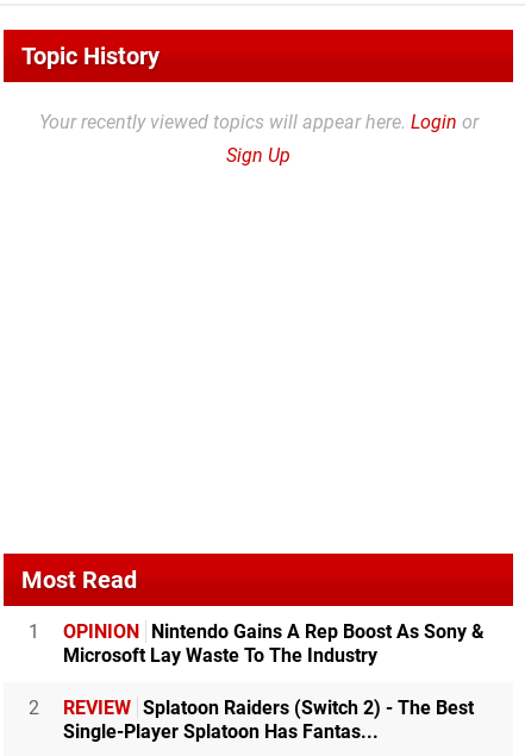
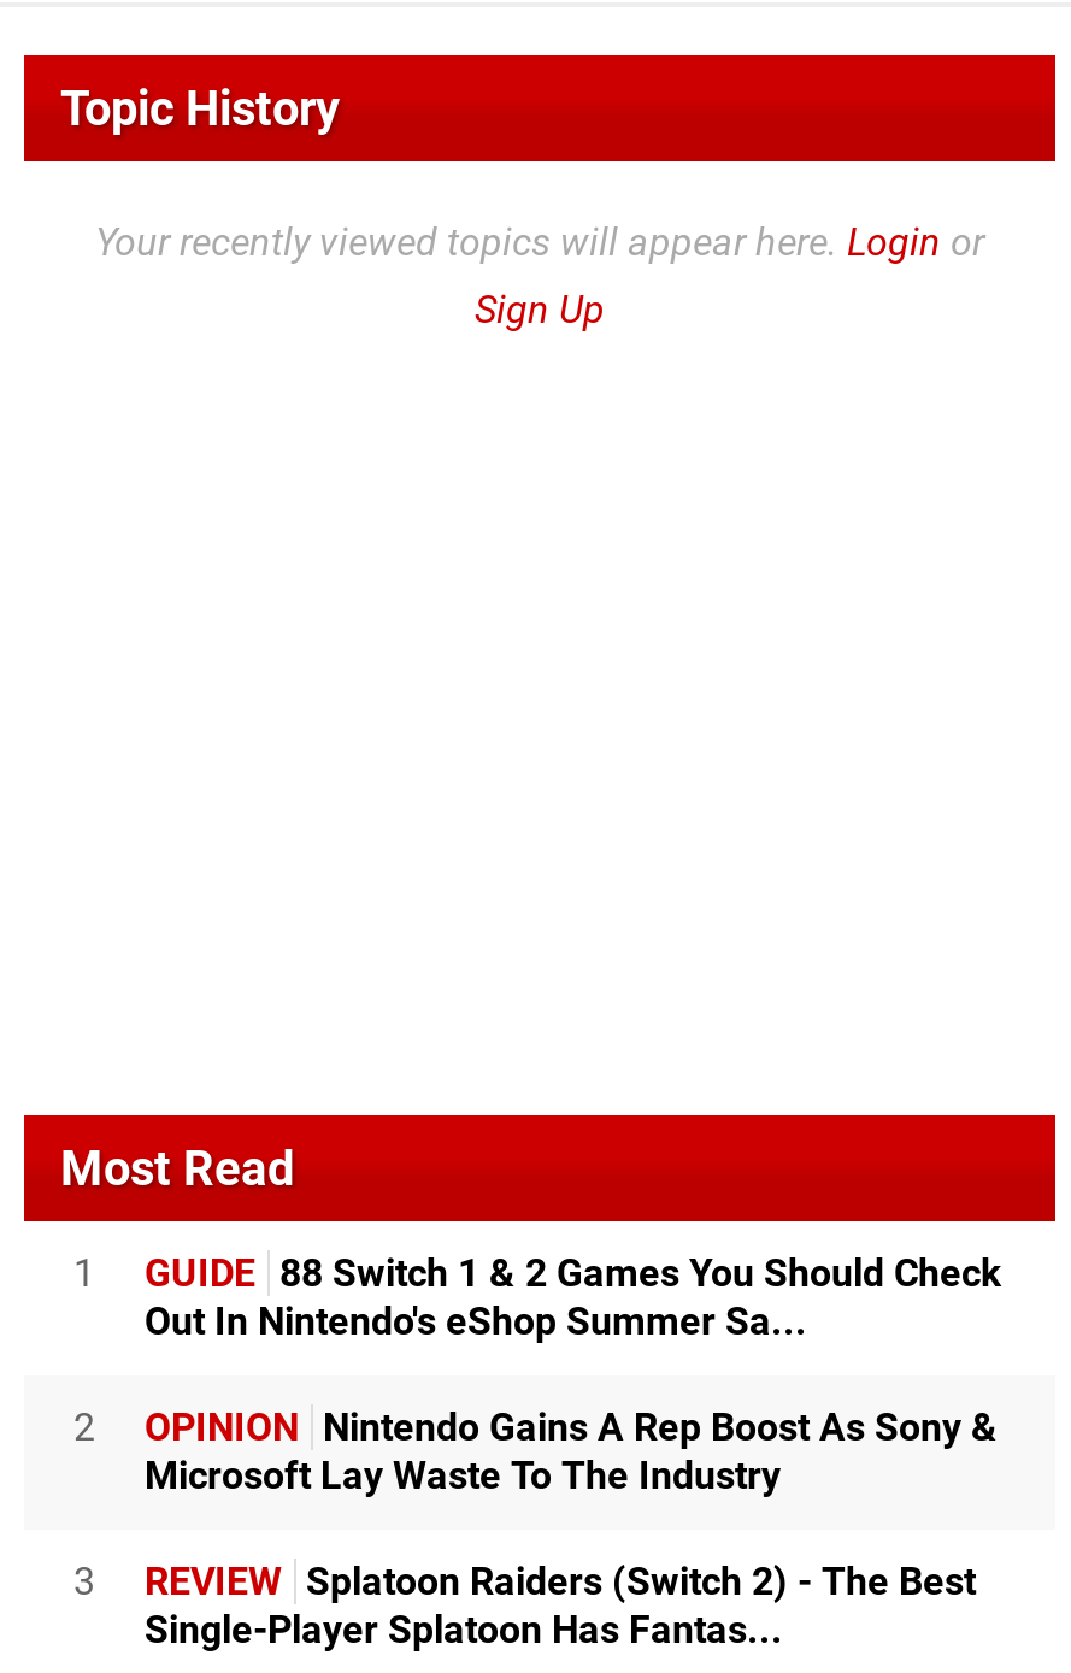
+ GUIDE 88 Switch 1 & 2 Games You Should Check
+ Out In Nintendo's eShop Summer Sa...
+ 2

- 2 REVIEW Splatoon Raiders (Switch 2) - The Best
+ 3 REVIEW Splatoon Raiders (Switch 2) - The Best
